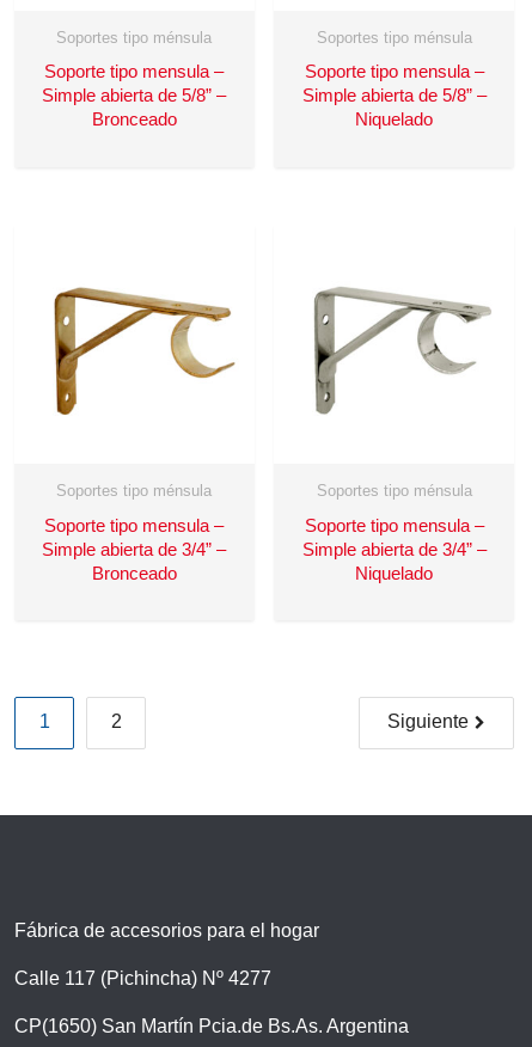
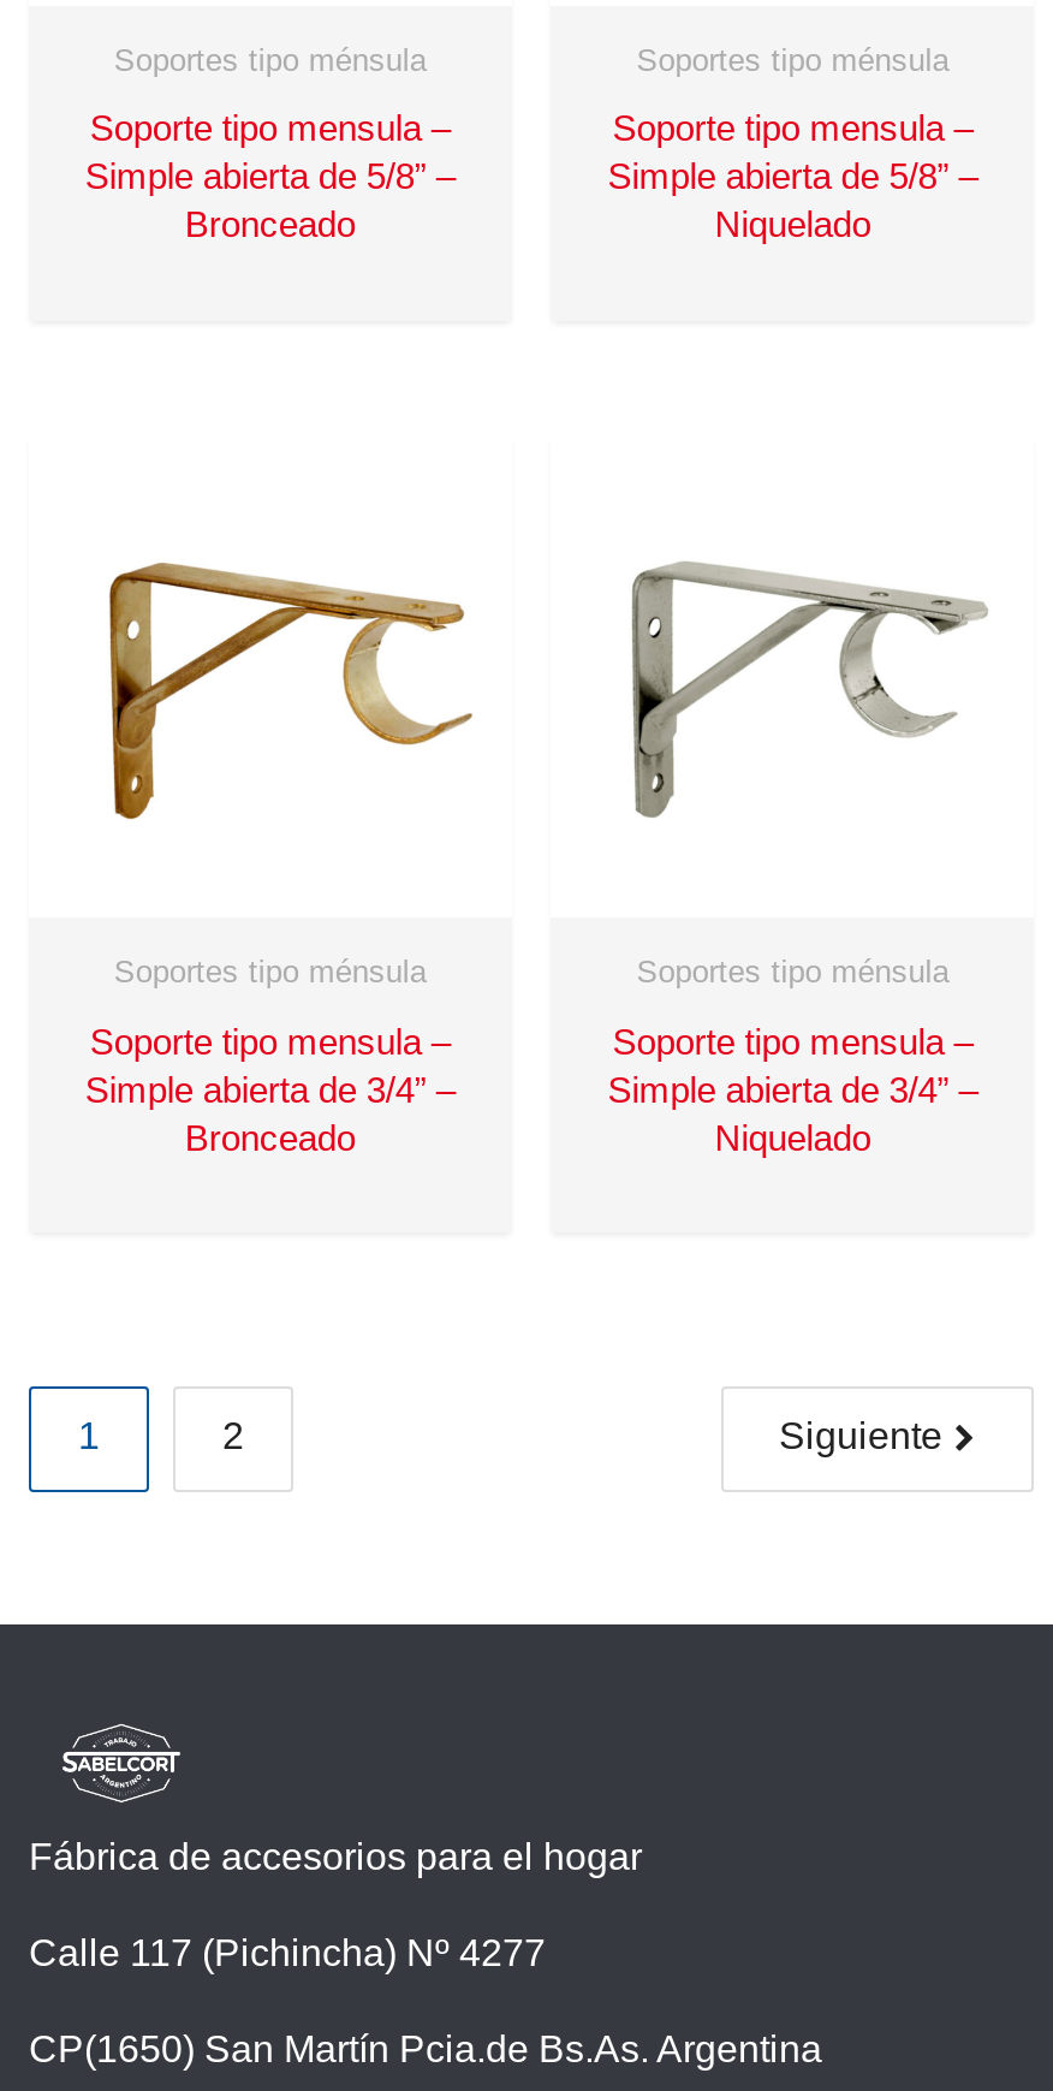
+ [image]
